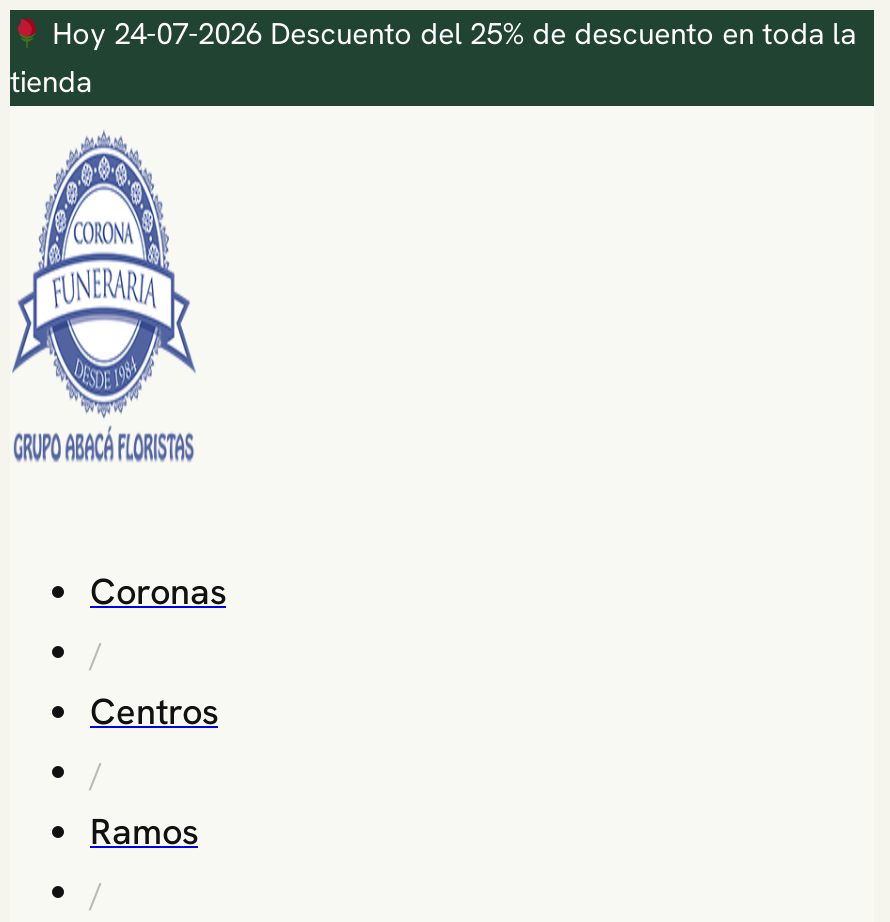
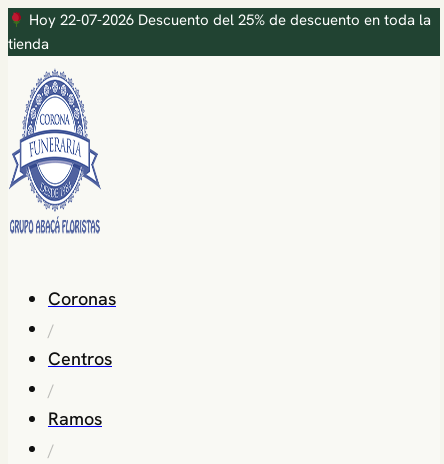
- Hoy 24-07-2026 Descuento del 25% de descuento en toda la
+ Hoy 22-07-2026 Descuento del 25% de descuento en toda la
